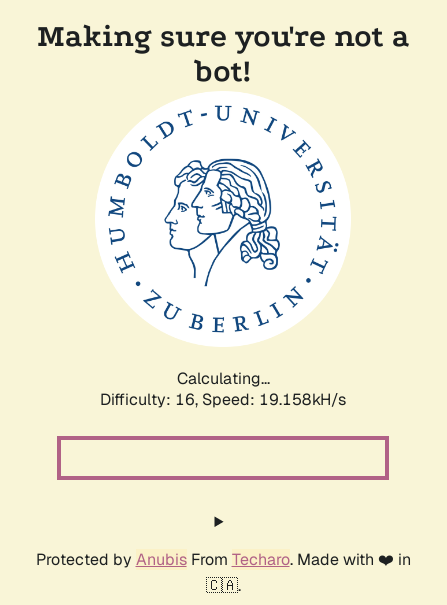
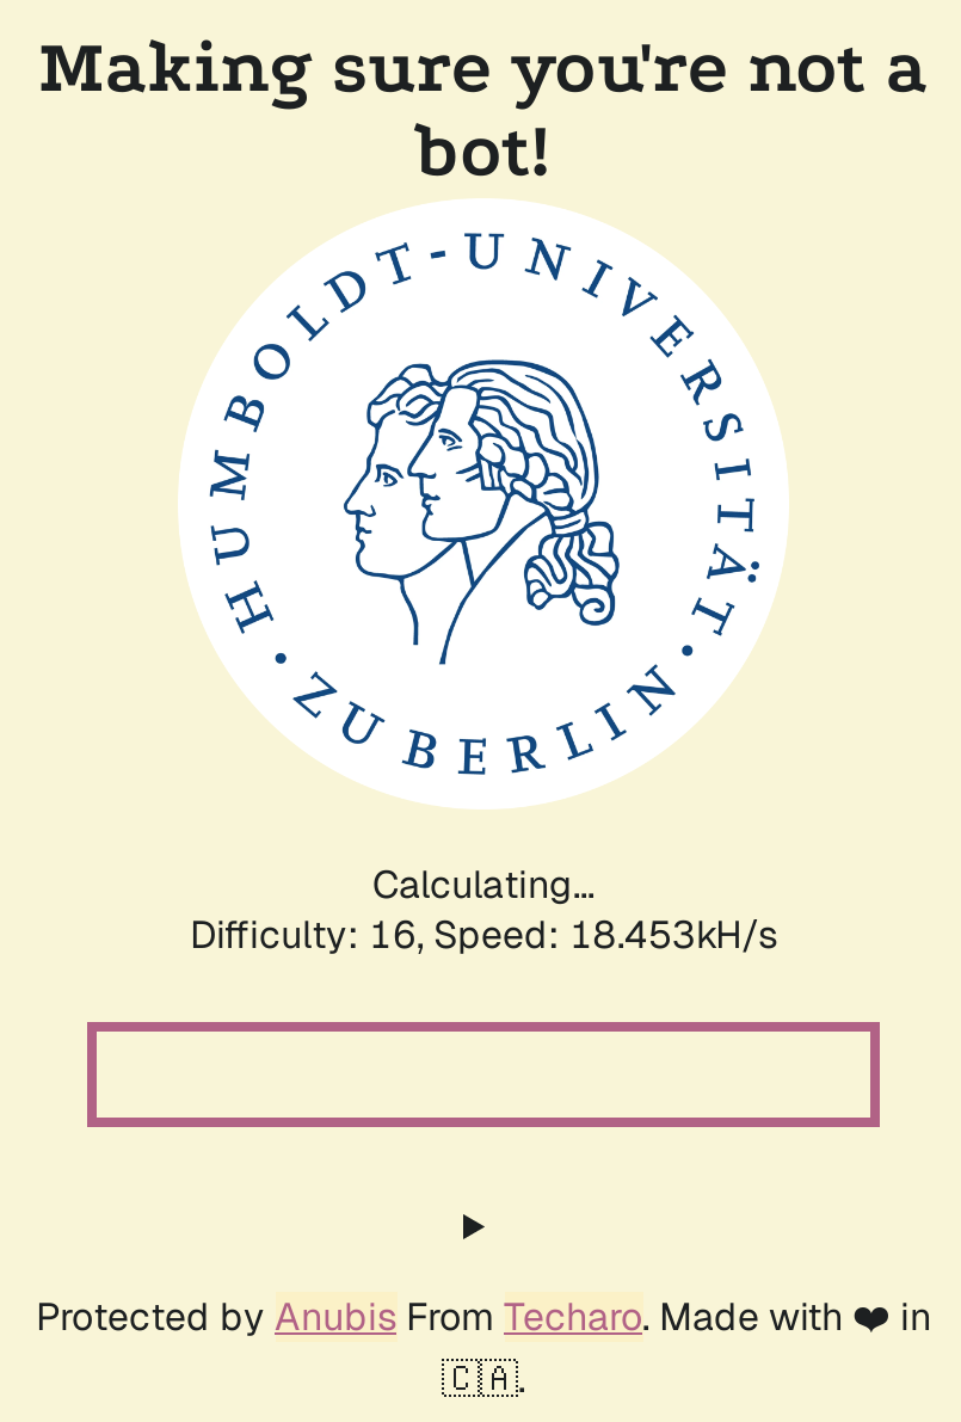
- Difficulty: 16, Speed: 19.158kH/s
+ Difficulty: 16, Speed: 18.453kH/s
